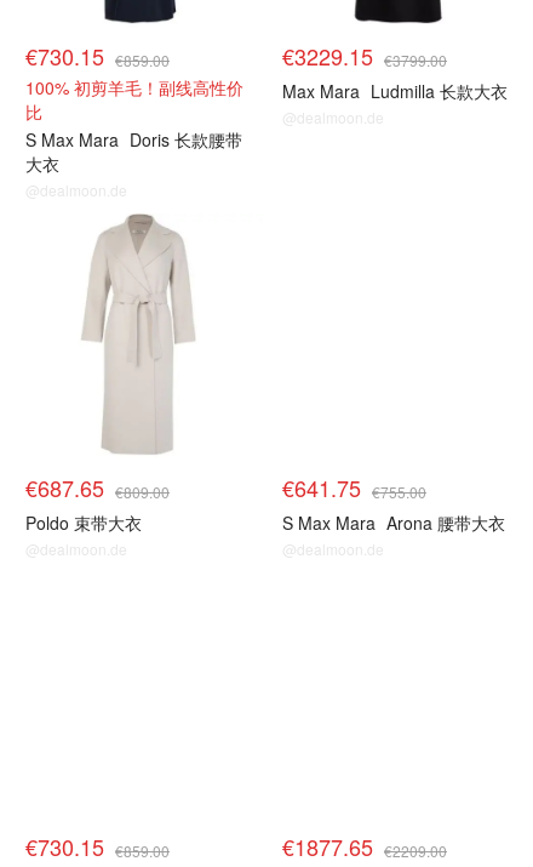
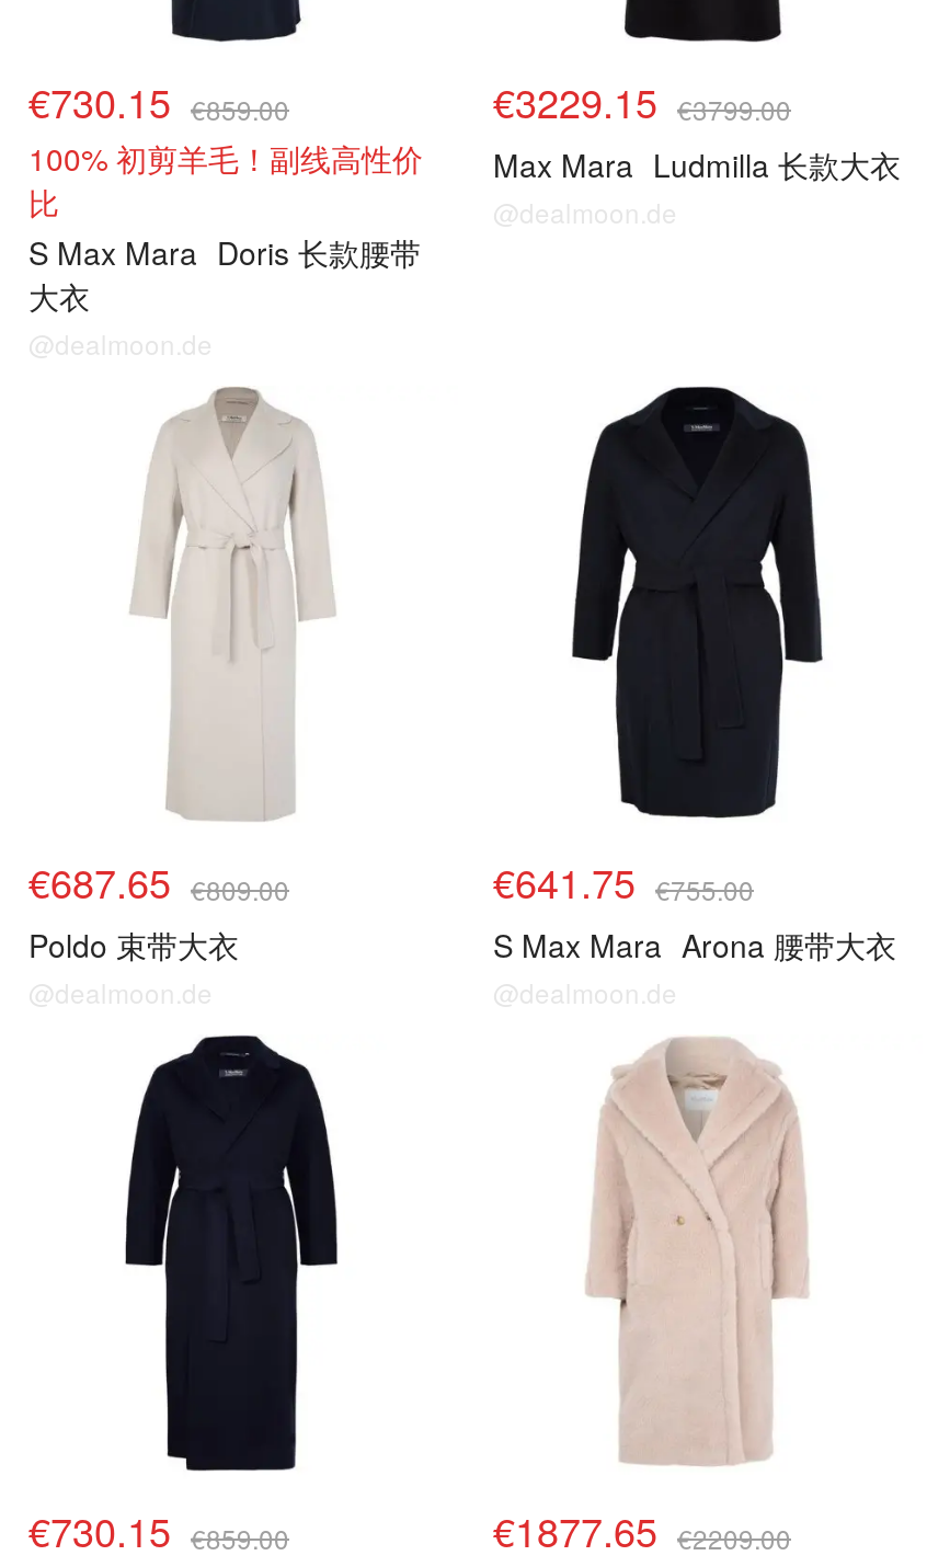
+ [image]

+ [image]

+ [image]
